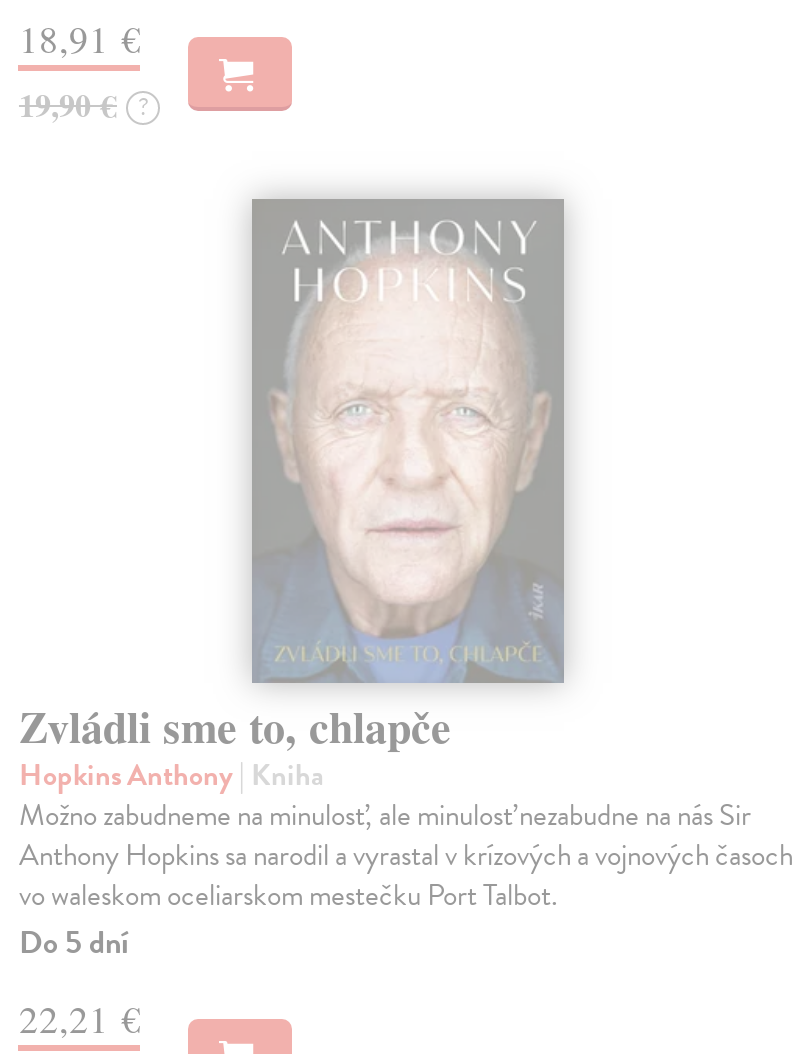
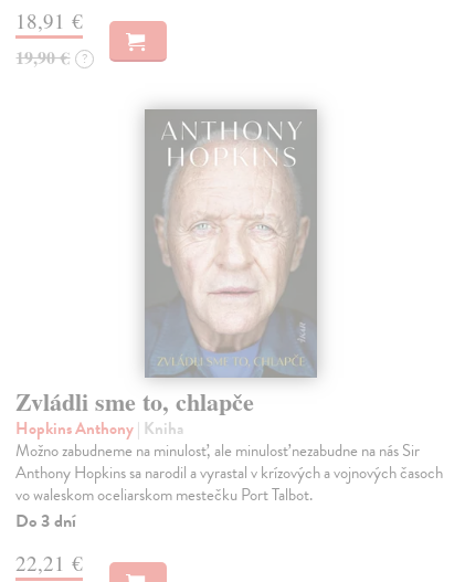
- Do 5 dní
+ Do 3 dní
